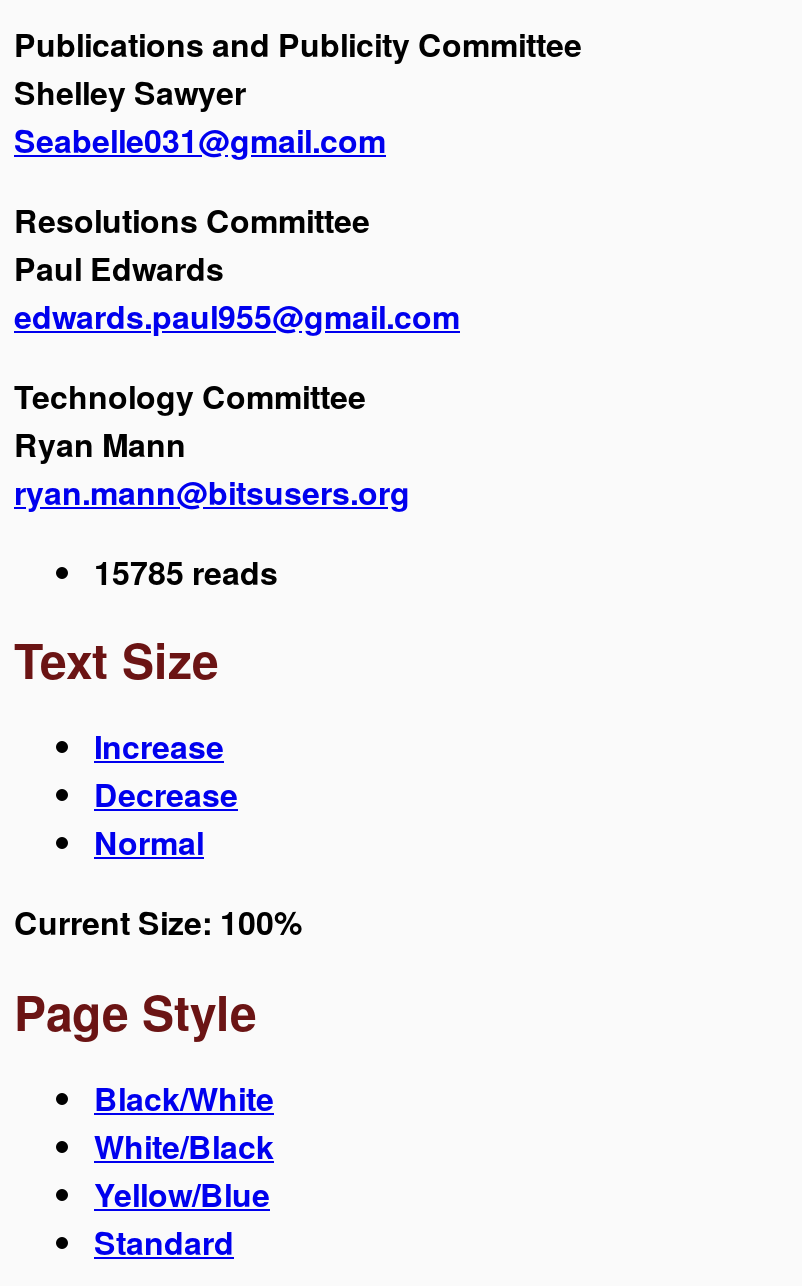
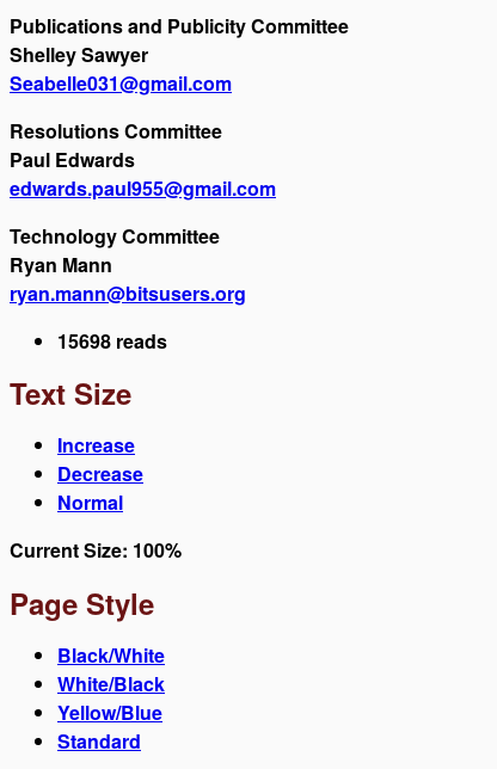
- 15785 reads
+ 15698 reads
